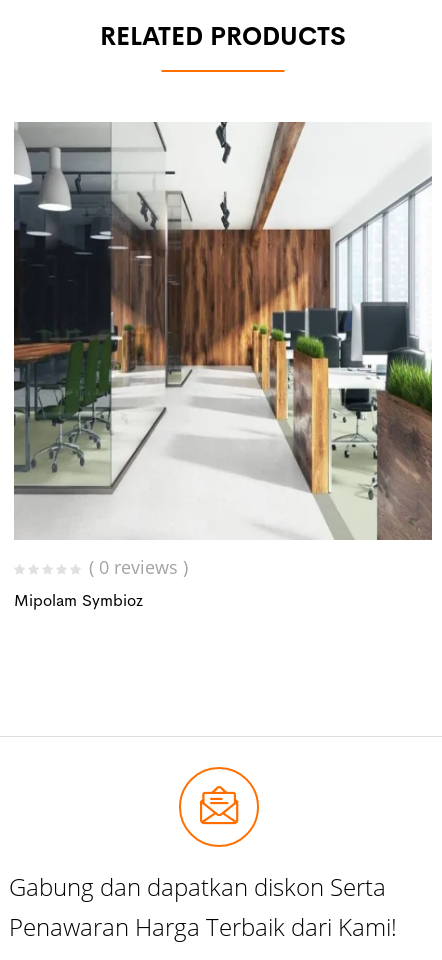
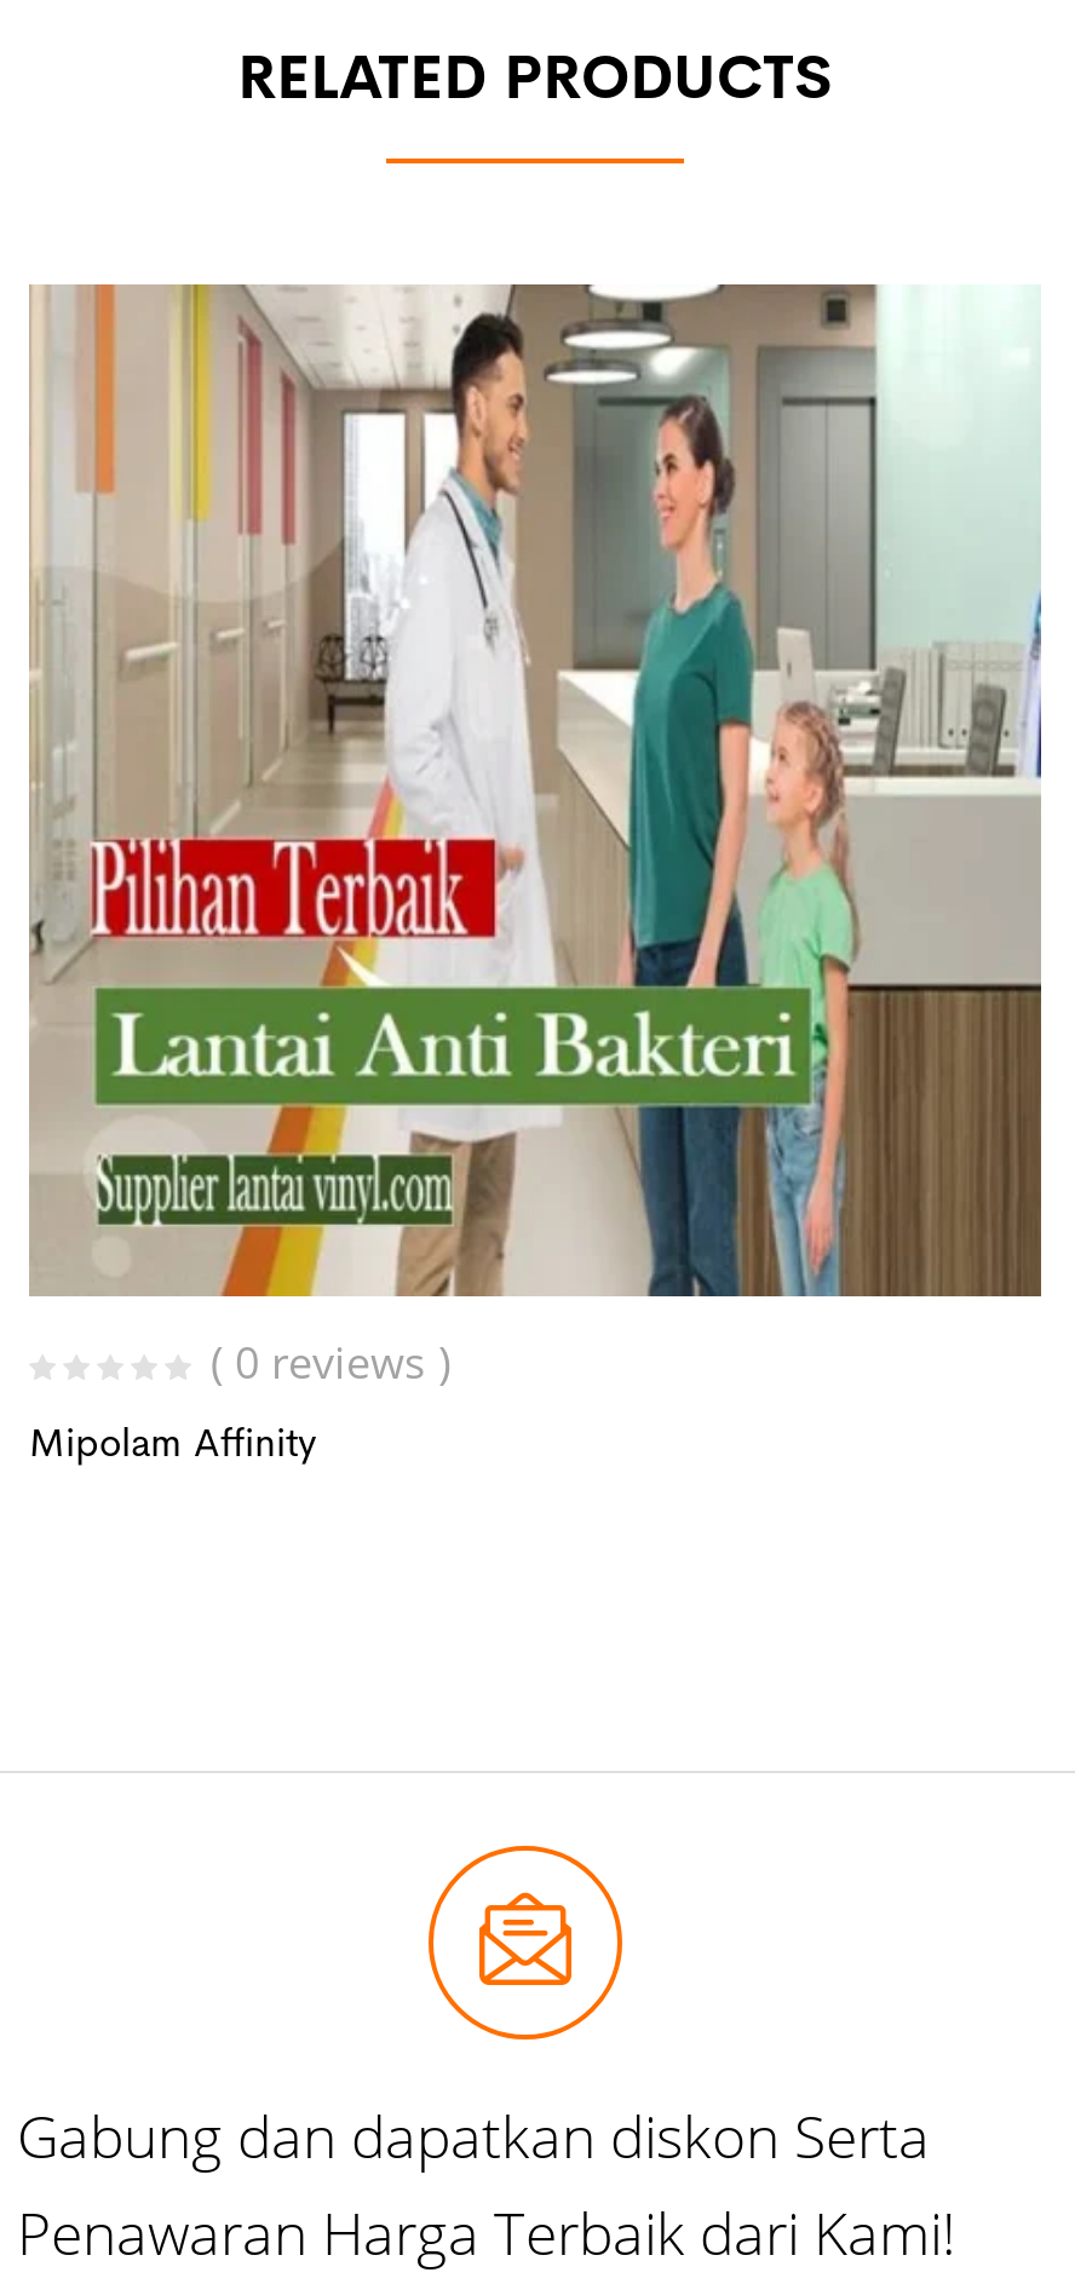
- [image]
+ [image]

- Mipolam Symbioz
+ Mipolam Affinity
